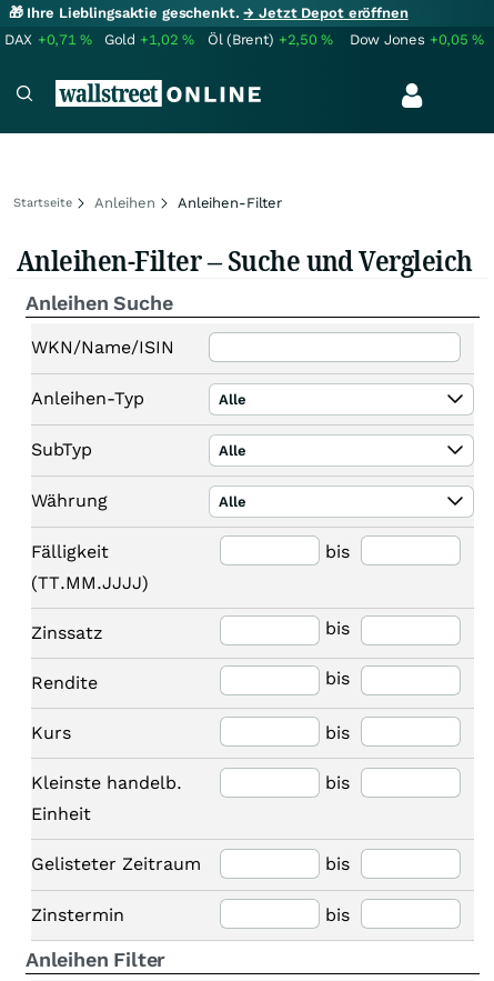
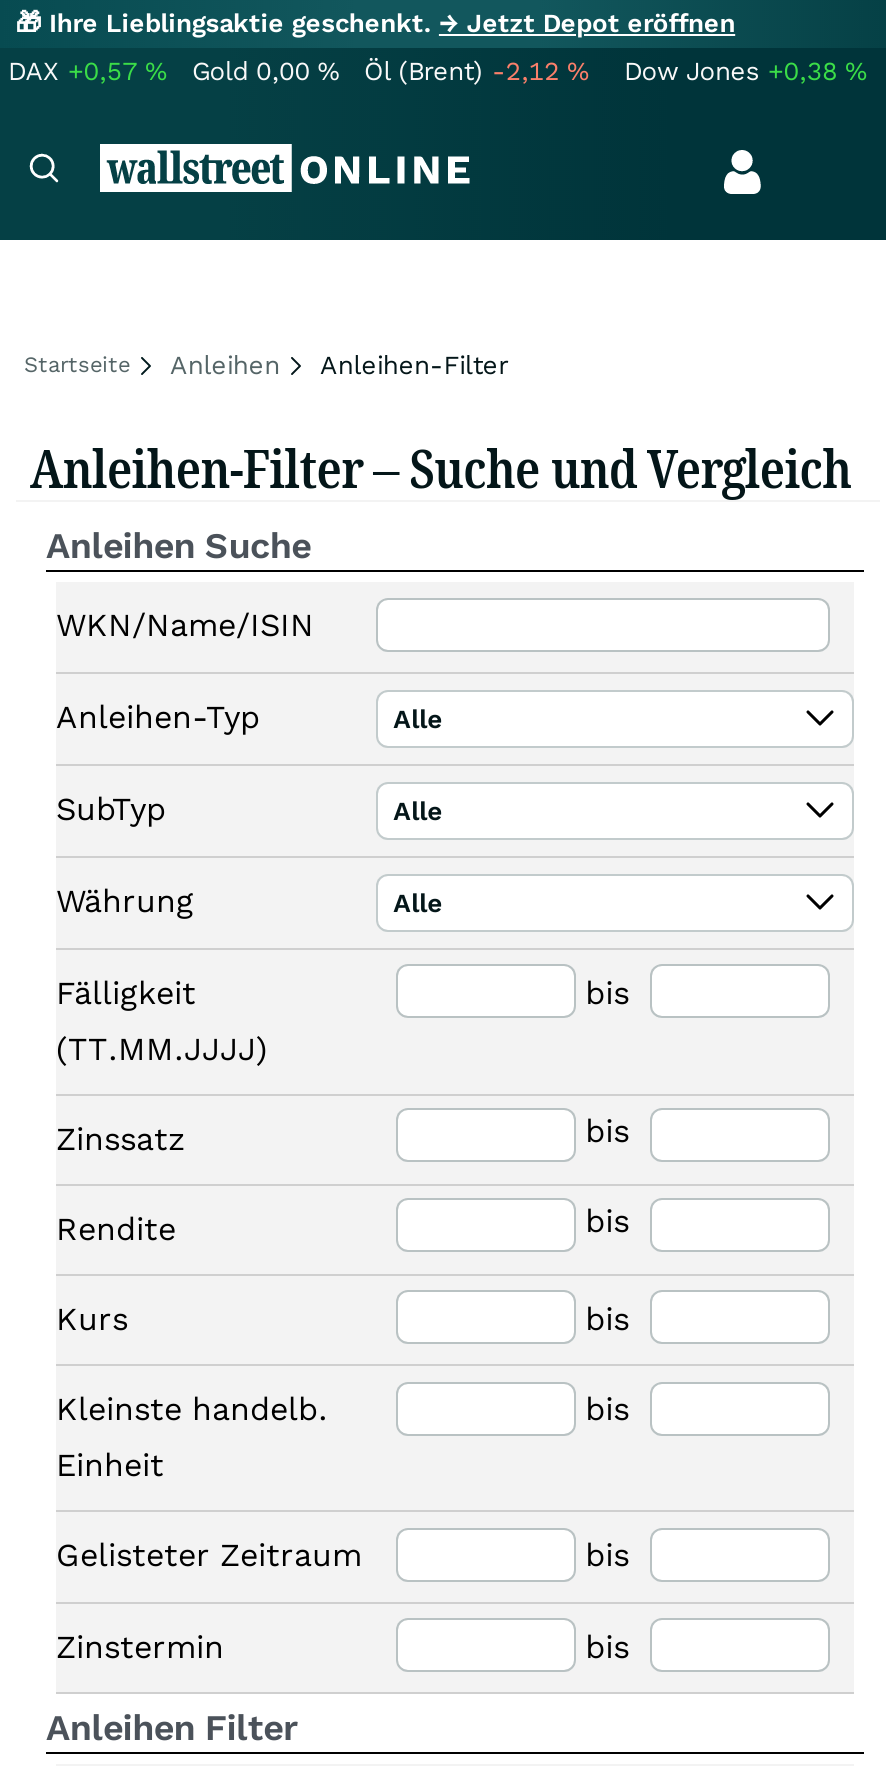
- DAX +0,71%
+ DAX +0,57%

- Gold +1,02%
+ Gold 0,00%

- Öl (Brent) +2,50%
+ Öl (Brent) -2,12%

- Dow Jones +0,05%
+ Dow Jones +0,38%
